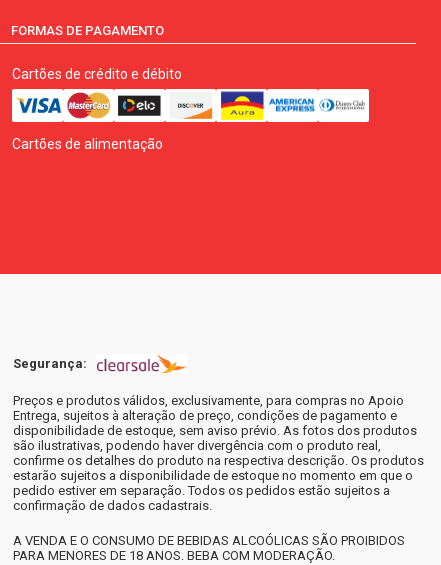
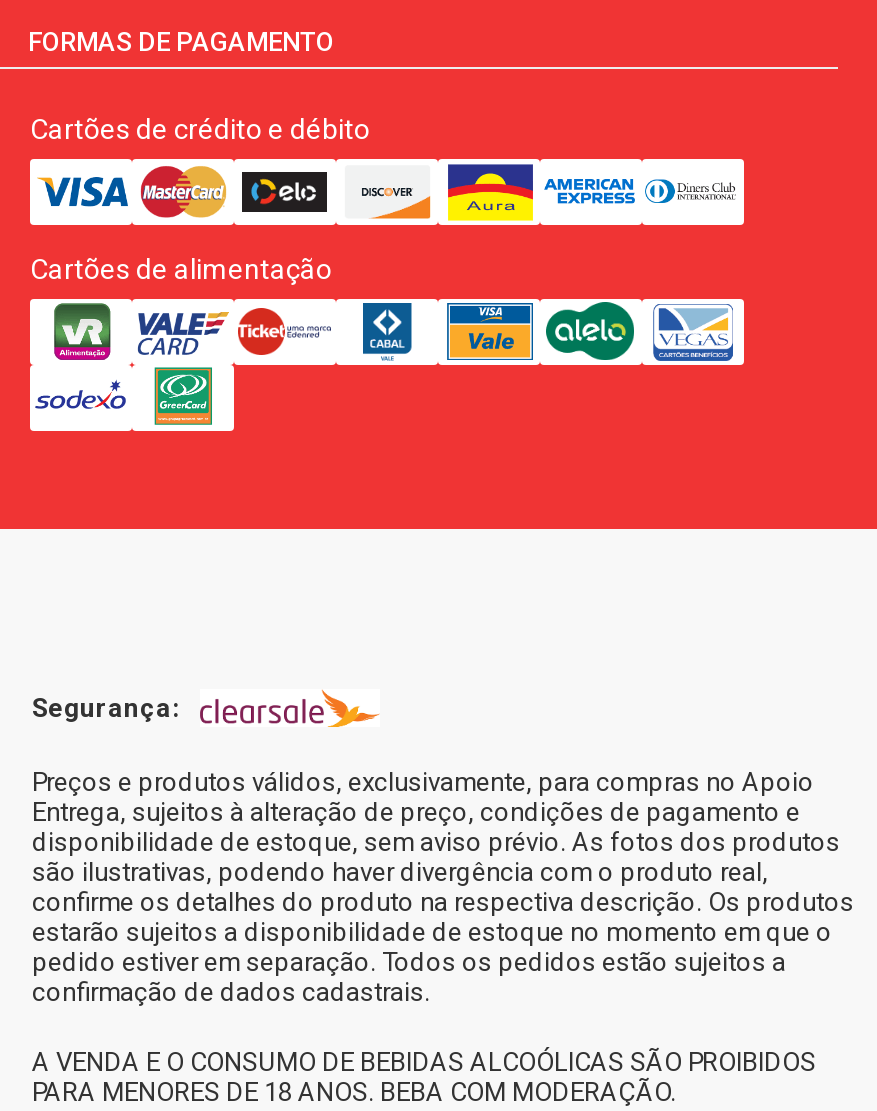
+ [image]
